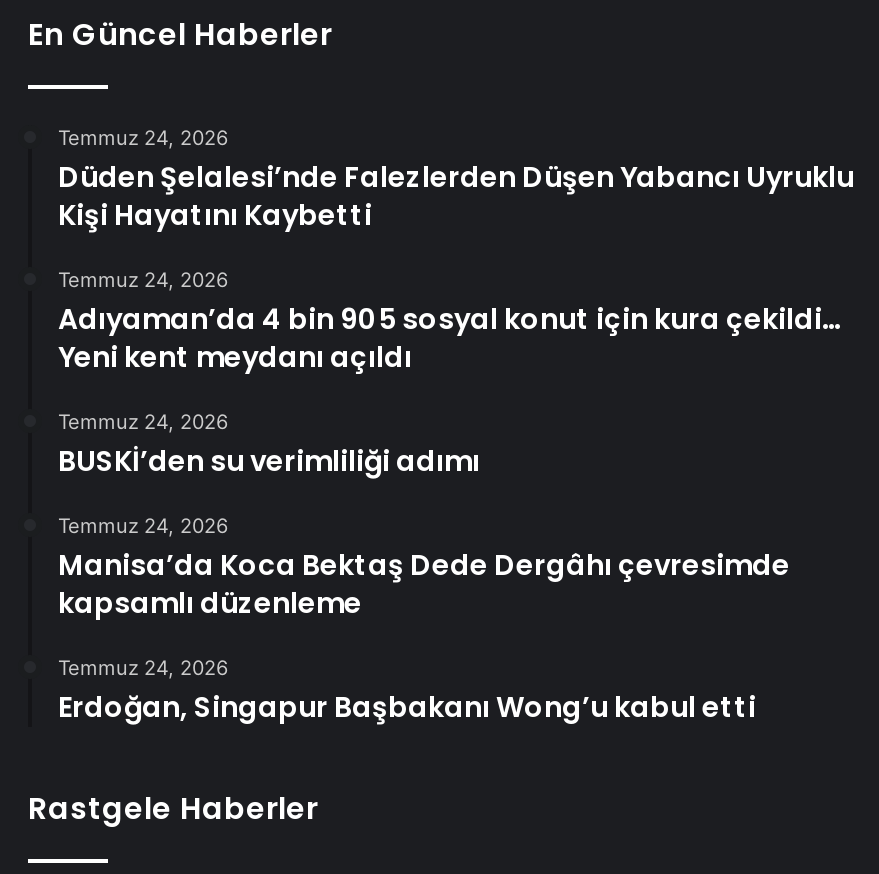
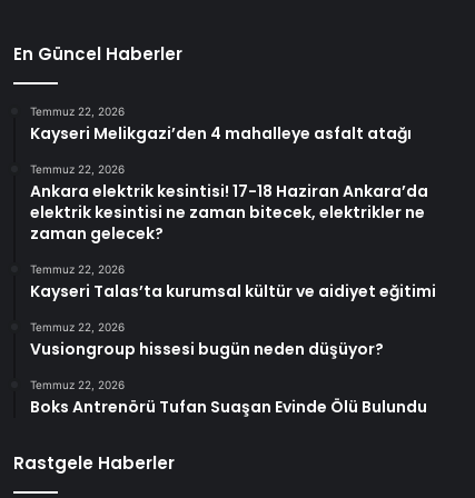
- Temmuz 24, 2026
- Düden Şelalesi’nde Falezlerden Düşen Yabancı Uyruklu
- Kişi Hayatını Kaybetti
+ Temmuz 22, 2026
+ Kayseri Melikgazi’den 4 mahalleye asfalt atağı

- Temmuz 24, 2026
- Adıyaman’da 4 bin 905 sosyal konut için kura çekildi…
- Yeni kent meydanı açıldı
+ Temmuz 22, 2026
+ Ankara elektrik kesintisi! 17-18 Haziran Ankara’da
+ elektrik kesintisi ne zaman bitecek, elektrikler ne
+ zaman gelecek?

- Temmuz 24, 2026
- BUSKİ’den su verimliliği adımı
+ Temmuz 22, 2026
+ Kayseri Talas’ta kurumsal kültür ve aidiyet eğitimi

- Temmuz 24, 2026
- Manisa’da Koca Bektaş Dede Dergâhı çevresimde
- kapsamlı düzenleme
+ Temmuz 22, 2026
+ Vusiongroup hissesi bugün neden düşüyor?

- Temmuz 24, 2026
- Erdoğan, Singapur Başbakanı Wong’u kabul etti
+ Temmuz 22, 2026
+ Boks Antrenörü Tufan Suaşan Evinde Ölü Bulundu
